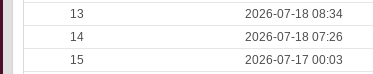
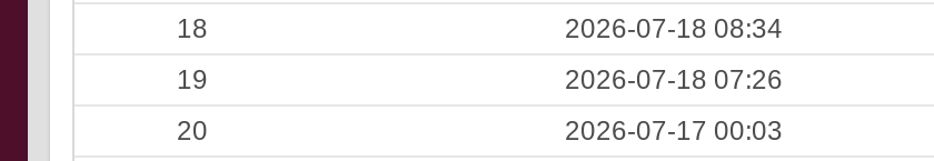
- 13
+ 18

- 14
+ 19

- 15
+ 20
